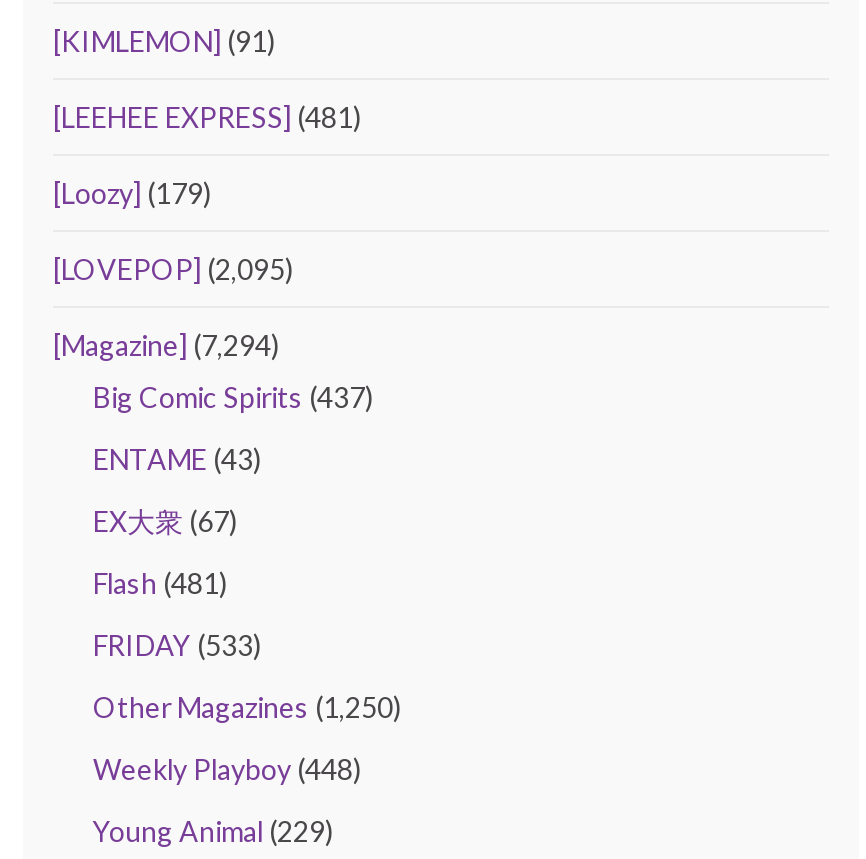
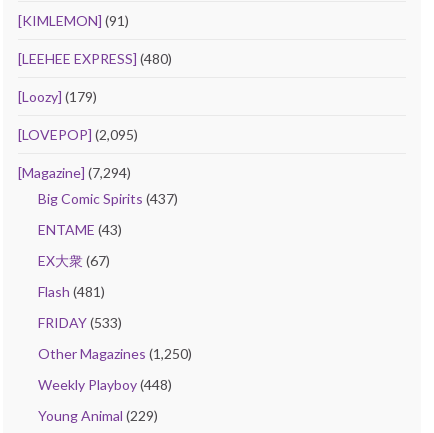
- [LEEHEE EXPRESS] (481)
+ [LEEHEE EXPRESS] (480)
